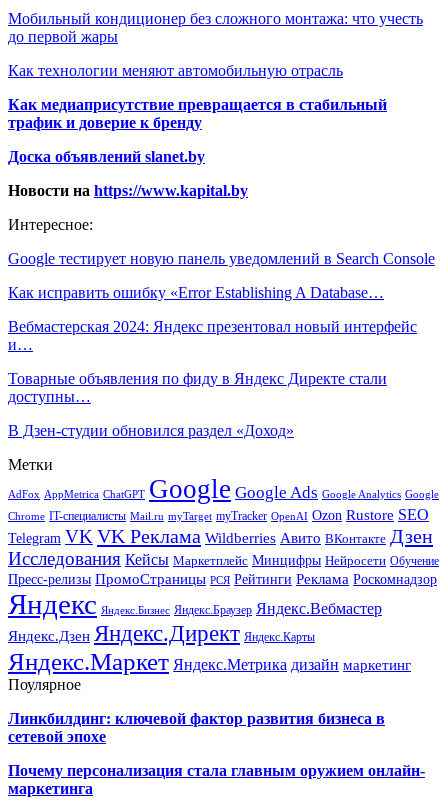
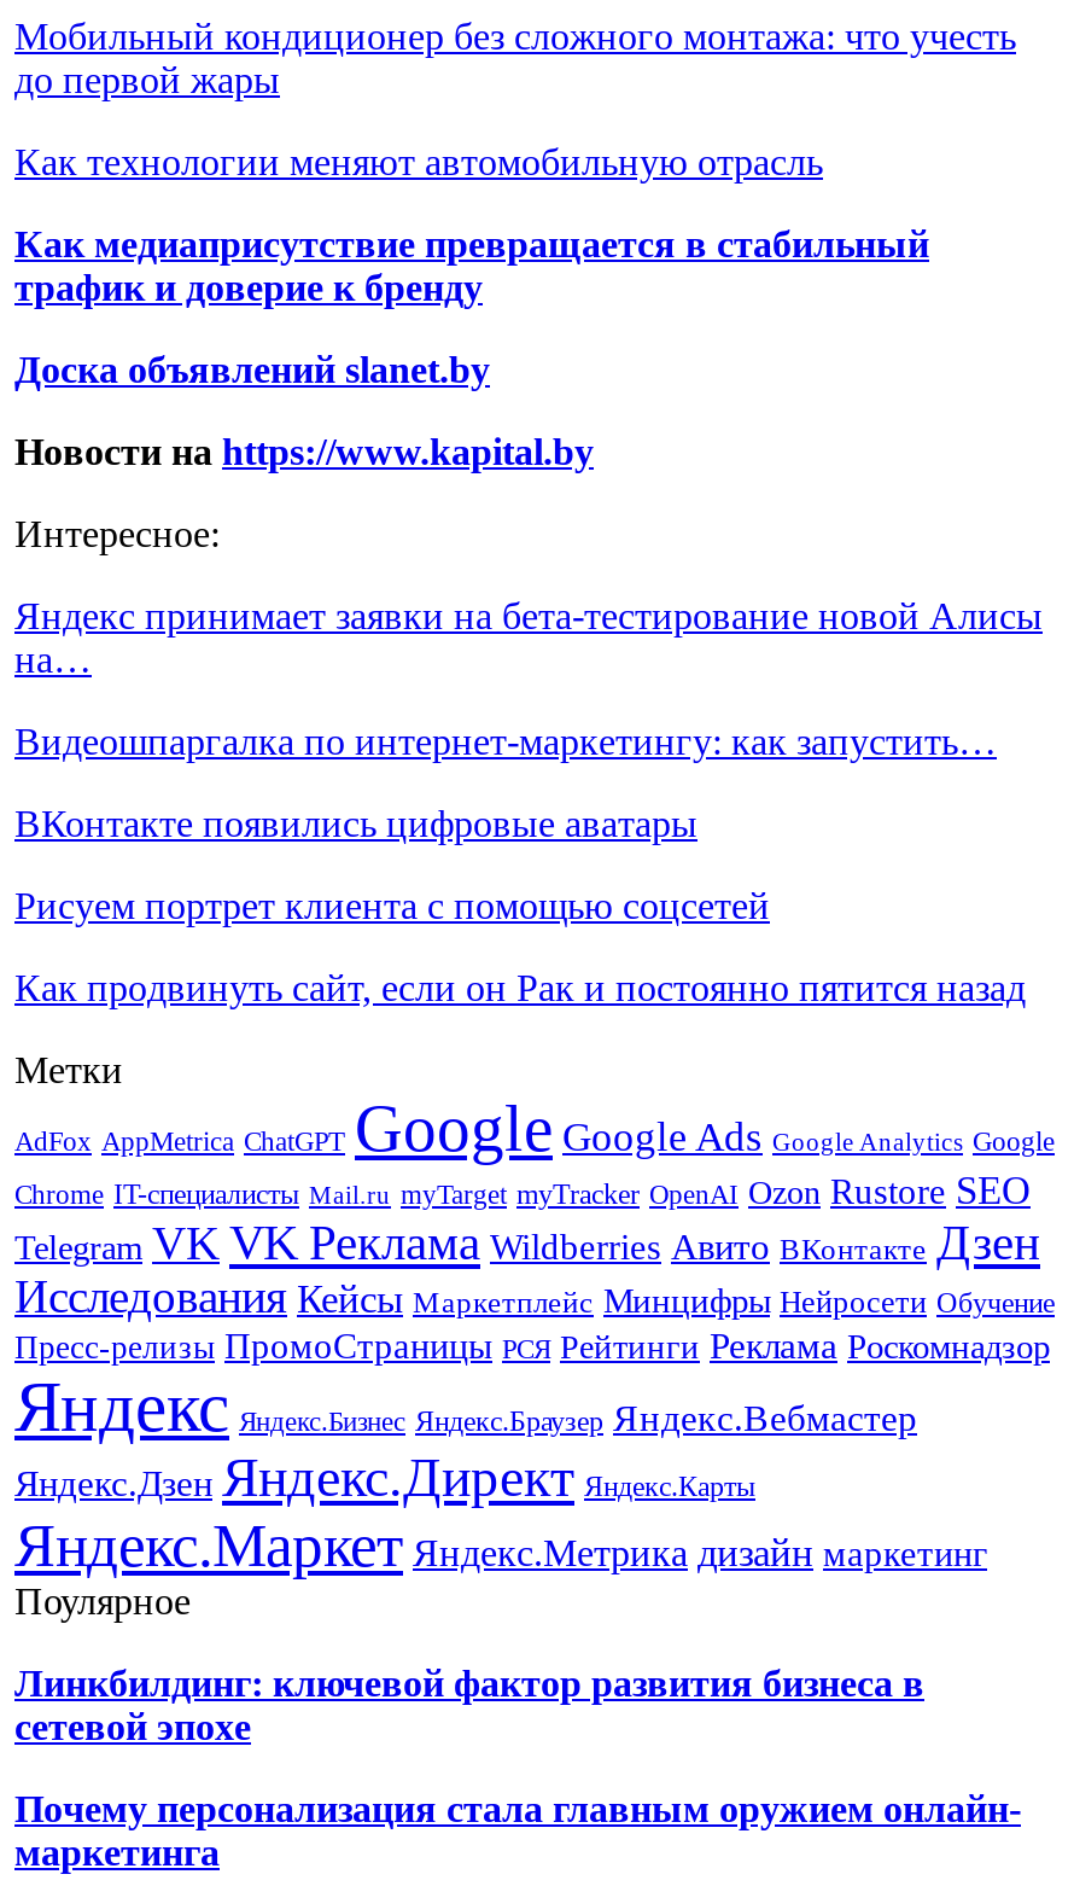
- Google тестирует новую панель уведомлений в Search Console
+ Яндекс принимает заявки на бета-тестирование новой Алисы
+ на…

- Как исправить ошибку «Error Establishing A Database…
+ Видеошпаргалка по интернет-маркетингу: как запустить…

- Вебмастерская 2024: Яндекс презентовал новый интерфейс
- и…
+ ВКонтакте появились цифровые аватары

- Товарные объявления по фиду в Яндекс Директе стали
- доступны…
+ Рисуем портрет клиента с помощью соцсетей

- В Дзен-студии обновился раздел «Доход»
+ Как продвинуть сайт, если он Рак и постоянно пятится назад
